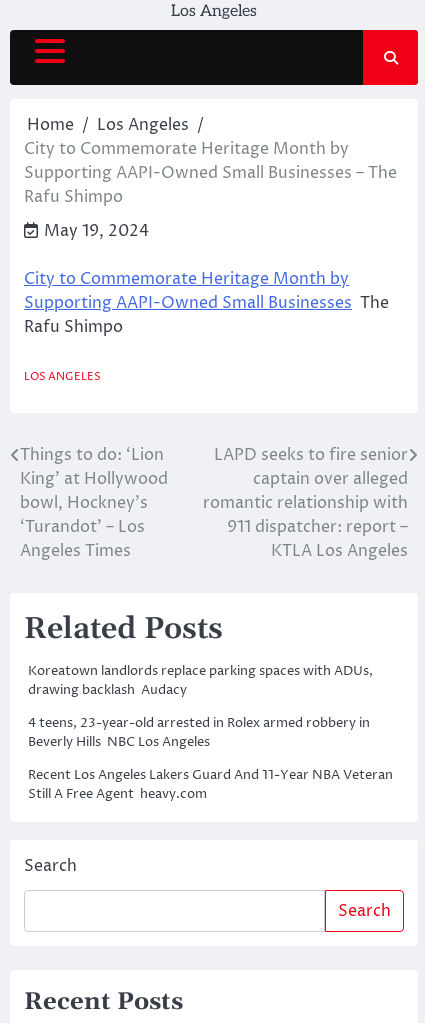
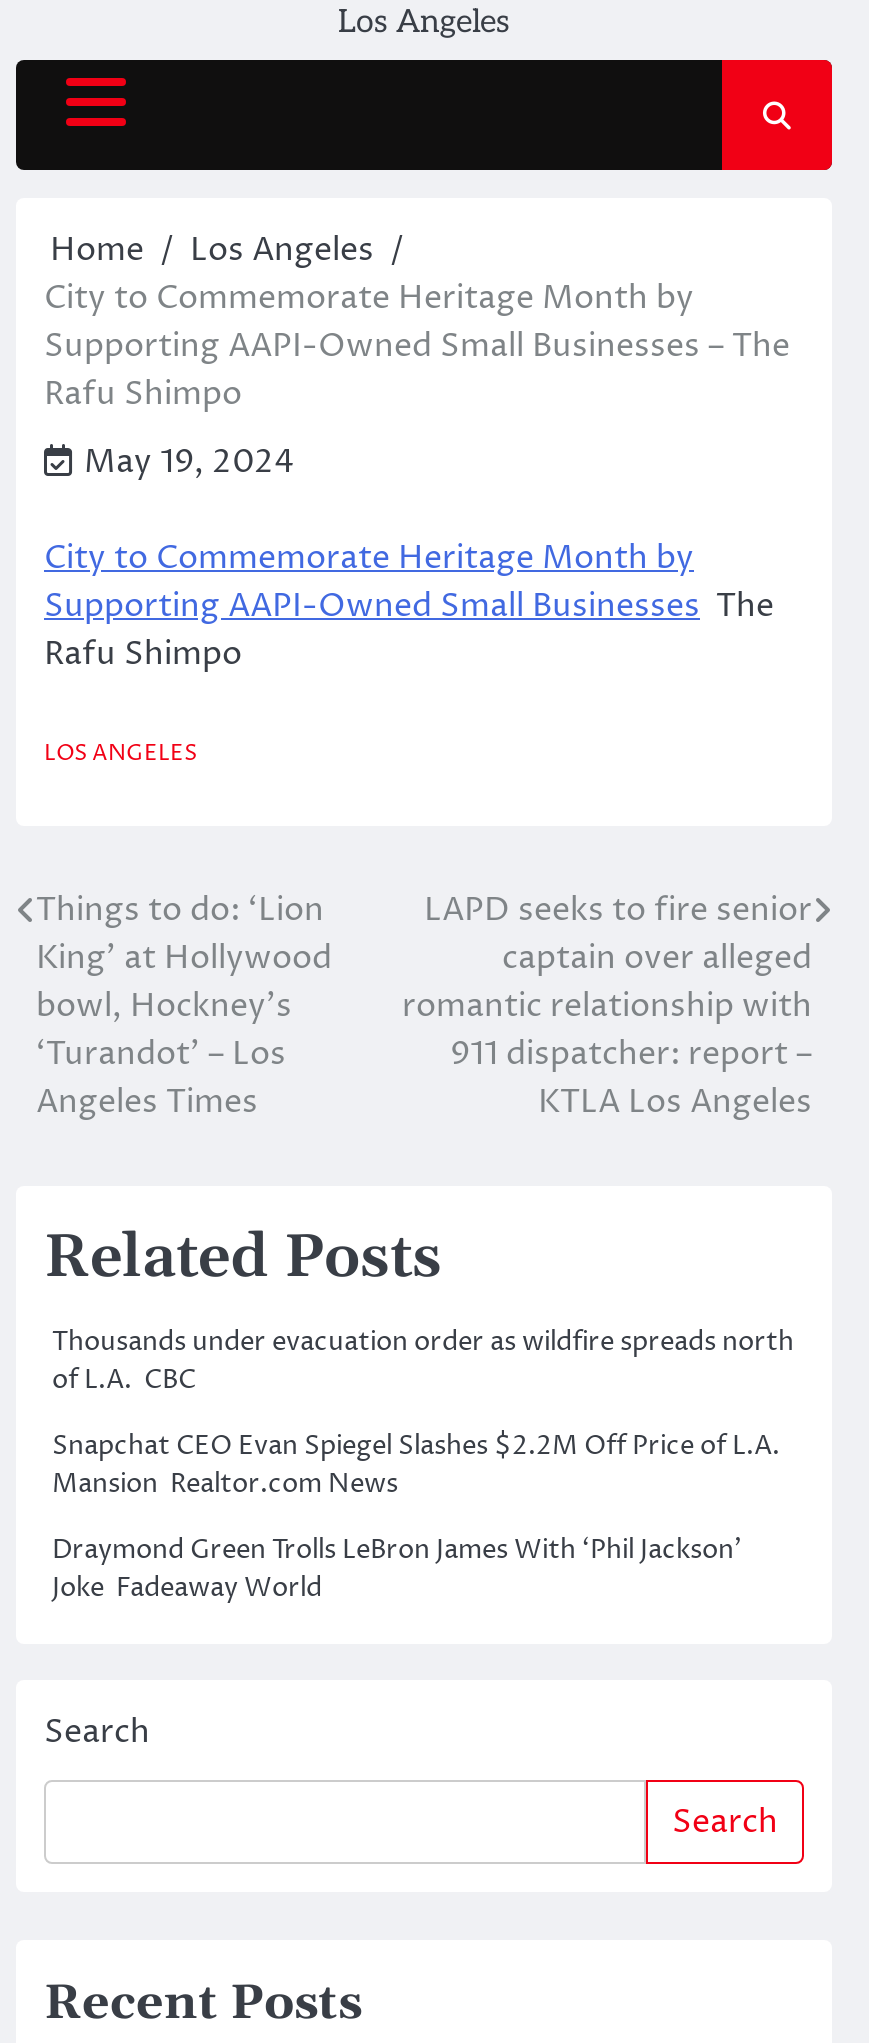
- Koreatown landlords replace parking spaces with ADUs,
- drawing backlash Audacy
+ Thousands under evacuation order as wildfire spreads north
+ of L.A. CBC

- 4 teens, 23-year-old arrested in Rolex armed robbery in
- Beverly Hills NBC Los Angeles
+ Snapchat CEO Evan Spiegel Slashes $2.2M Off Price of L.A.
+ Mansion Realtor.com News

- Recent Los Angeles Lakers Guard And 11-Year NBA Veteran
- Still A Free Agent heavy.com
+ Draymond Green Trolls LeBron James With ‘Phil Jackson’
+ Joke Fadeaway World
